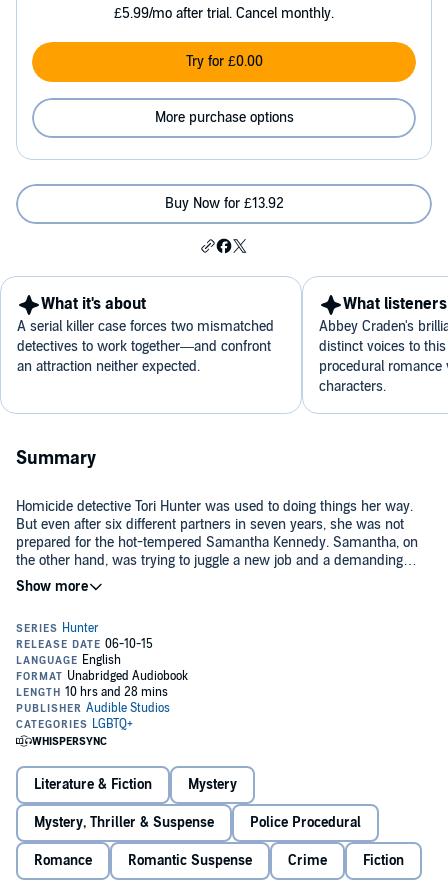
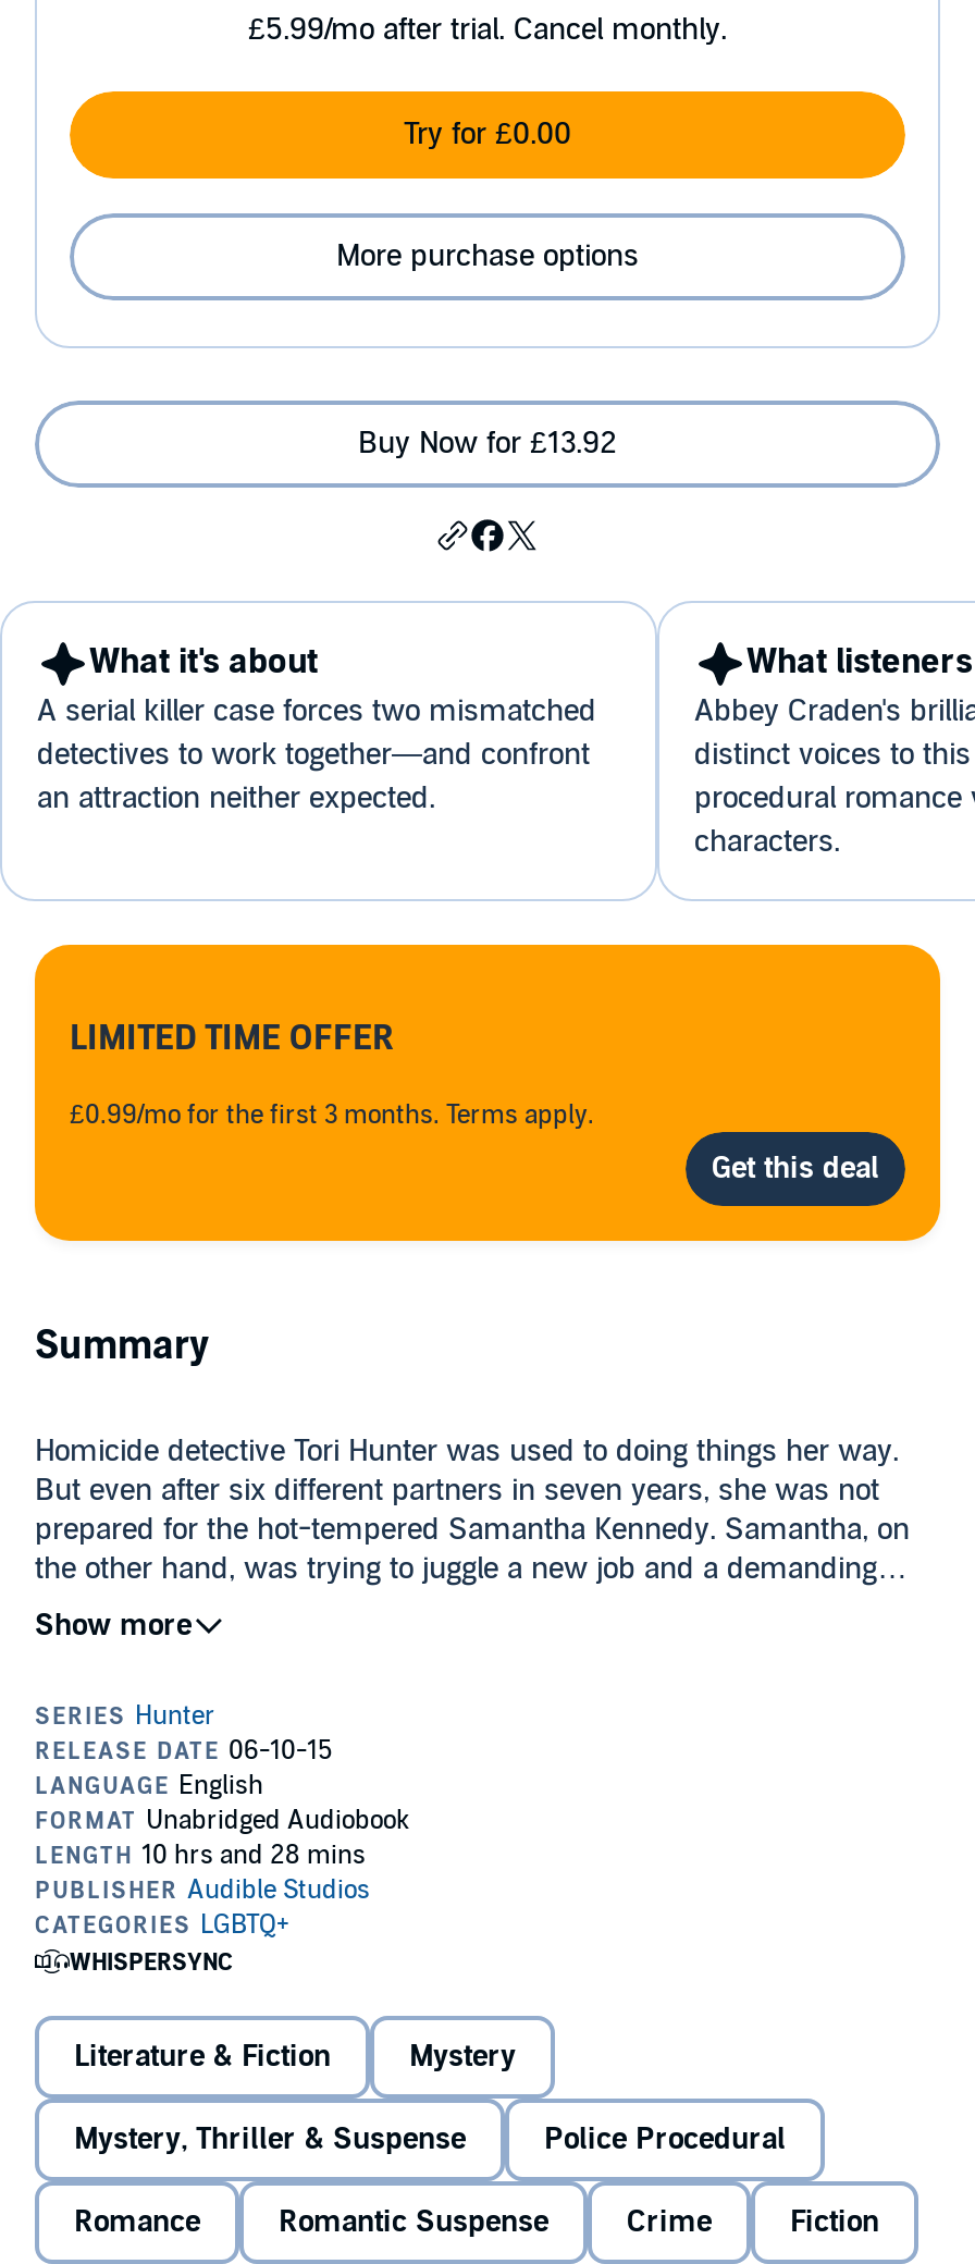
+ [image]
+ LIMITED TIME OFFER
+ £0.99/mo for the first 3 months. Terms apply.
